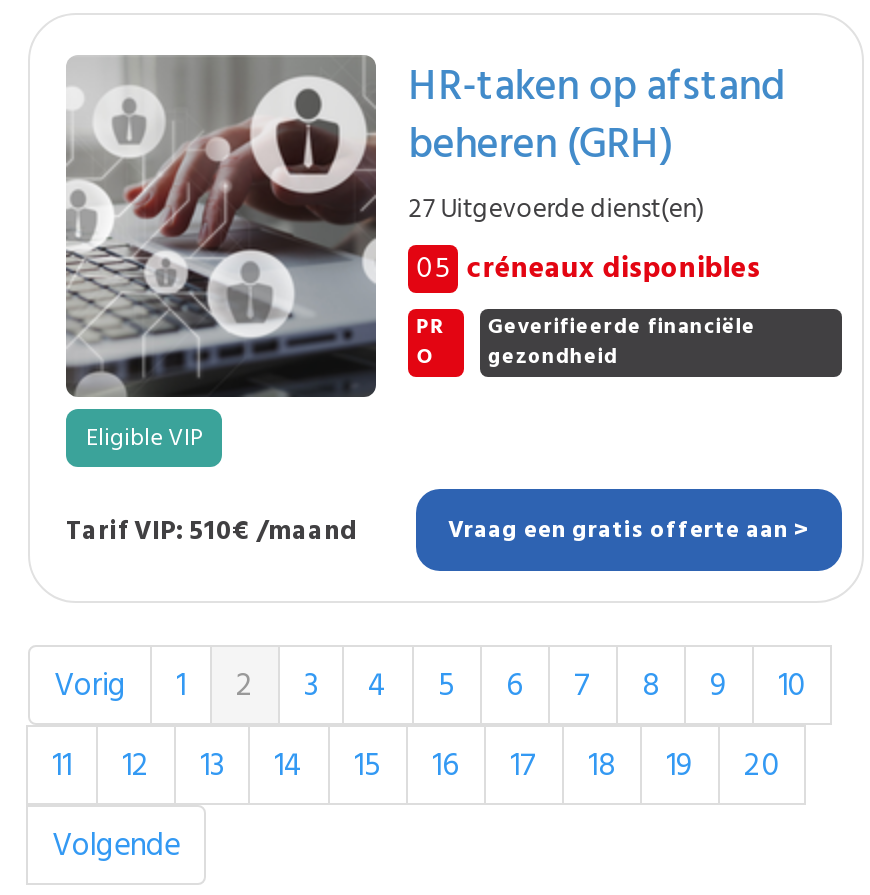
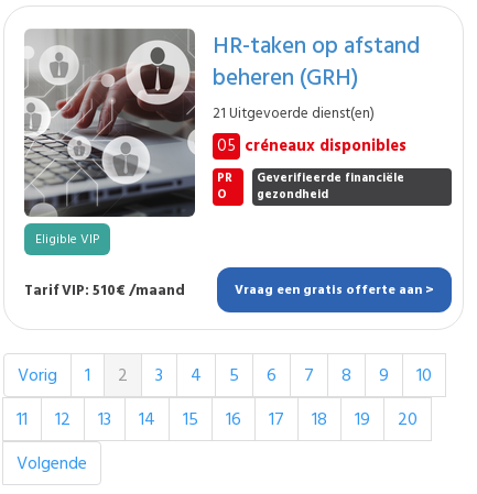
- 27 Uitgevoerde dienst(en)
+ 21 Uitgevoerde dienst(en)
